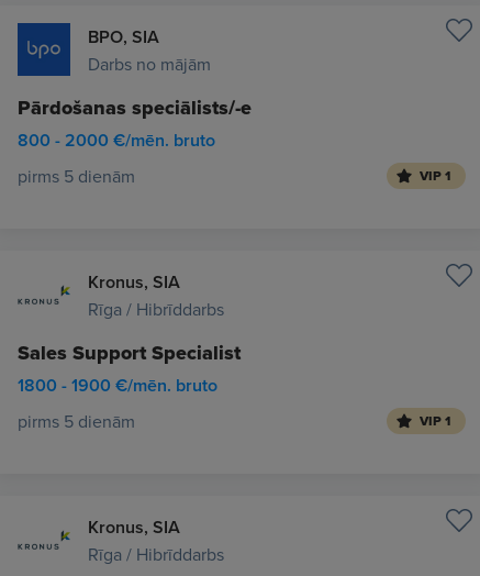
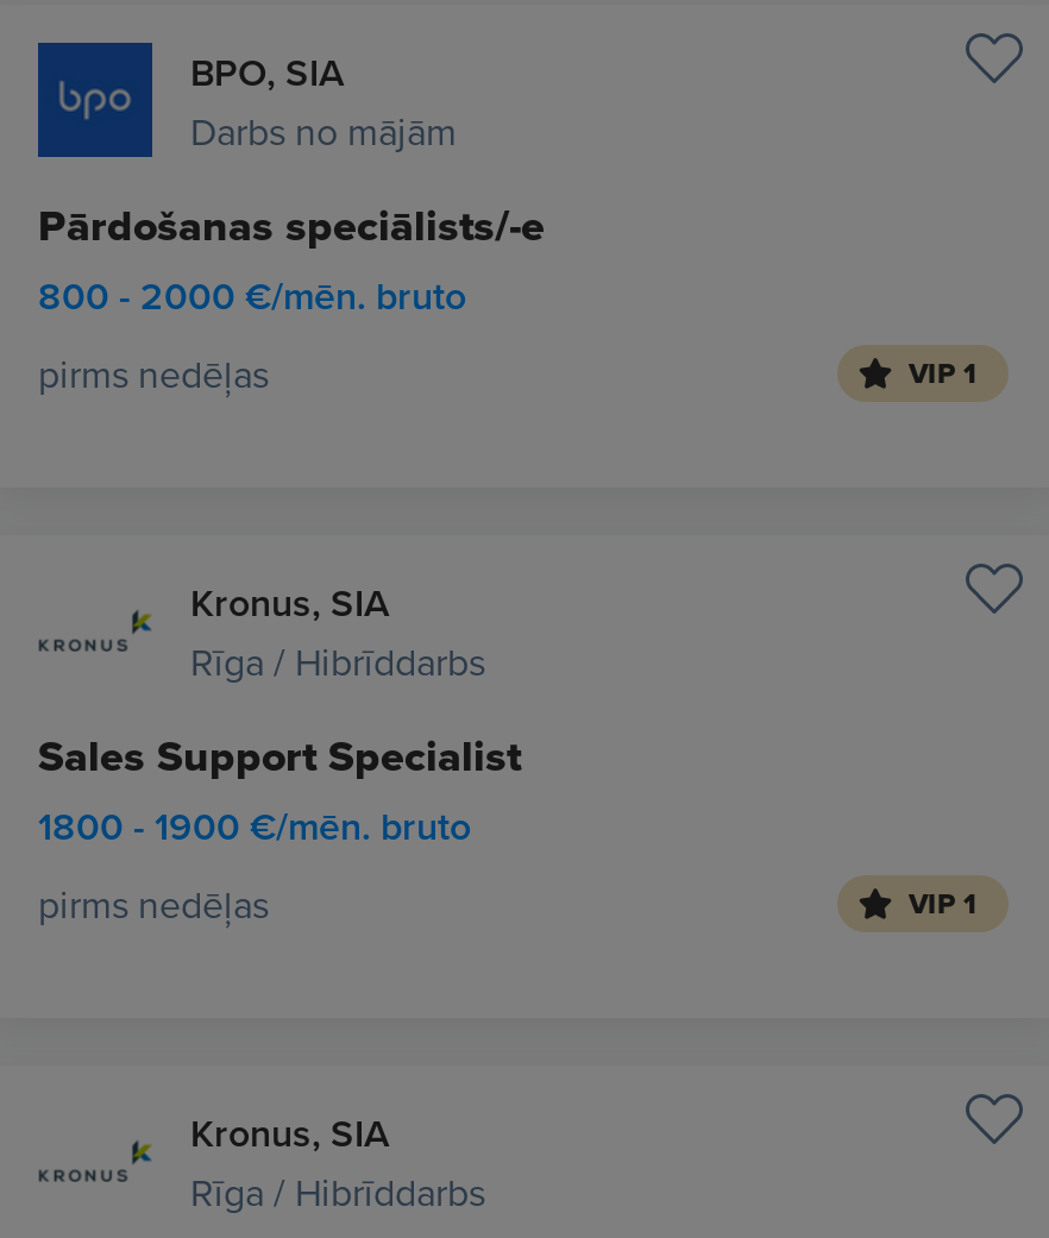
- pirms 5 dienām
+ pirms nedēļas

- pirms 5 dienām
+ pirms nedēļas
